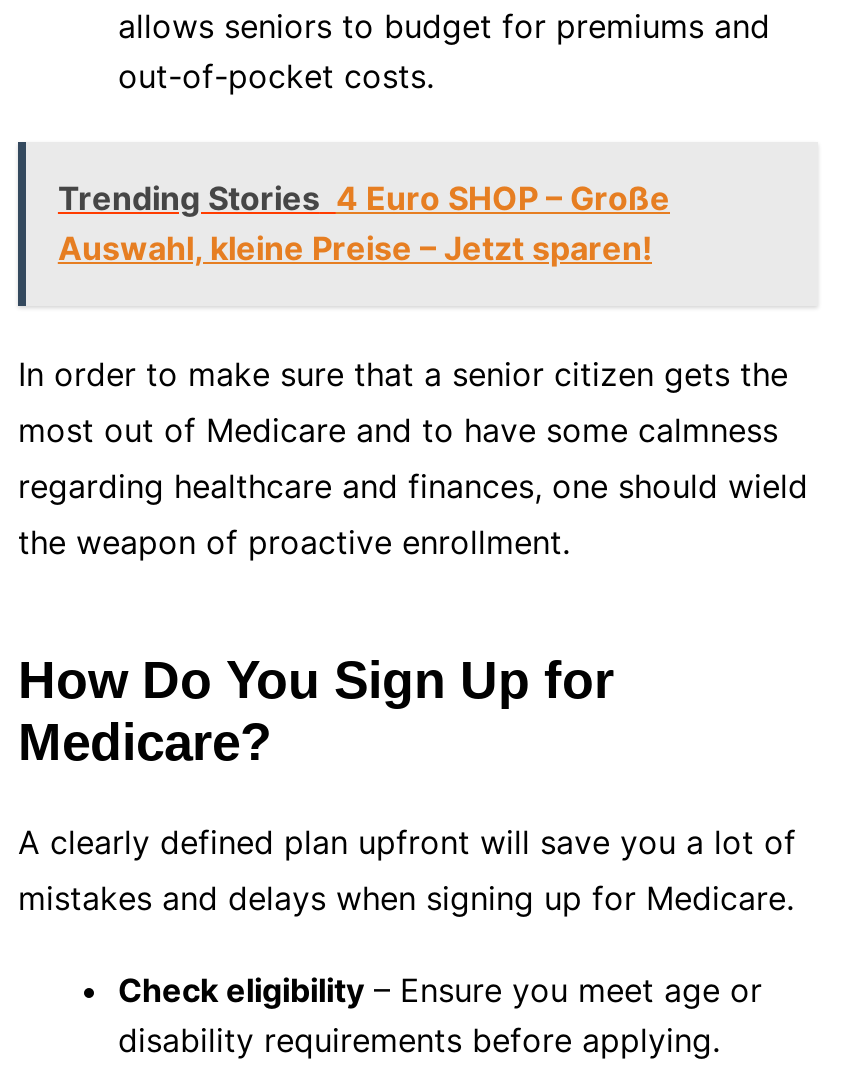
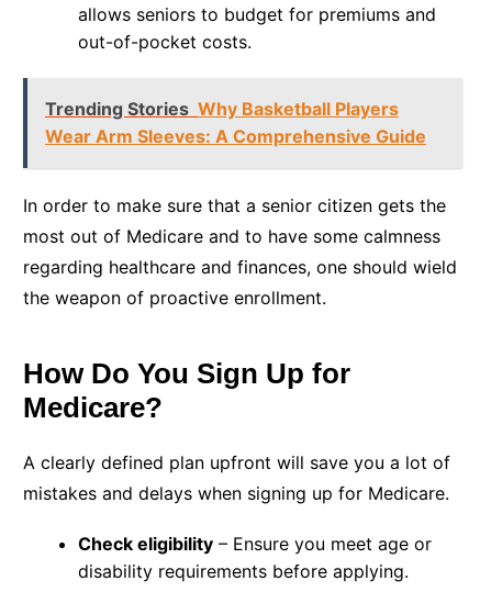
- Trending Stories 4 Euro SHOP – Große
- Auswahl, kleine Preise – Jetzt sparen!
+ Trending Stories Why Basketball Players
+ Wear Arm Sleeves: A Comprehensive Guide
